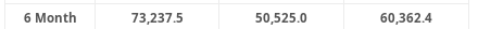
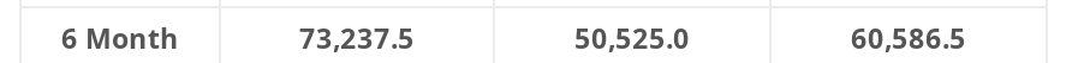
- 60,362.4
+ 60,586.5
